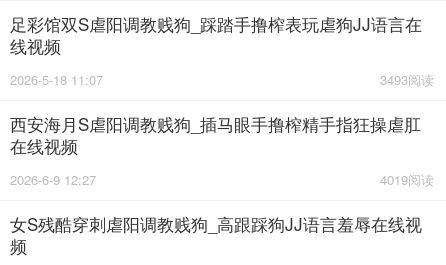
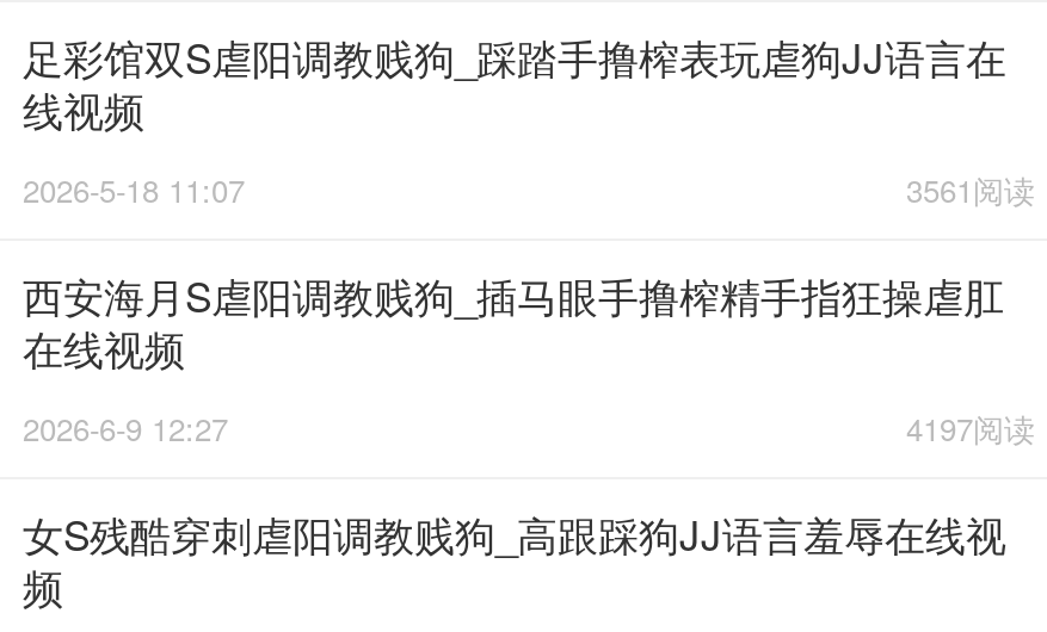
- 3493阅读
+ 3561阅读

- 4019阅读
+ 4197阅读
